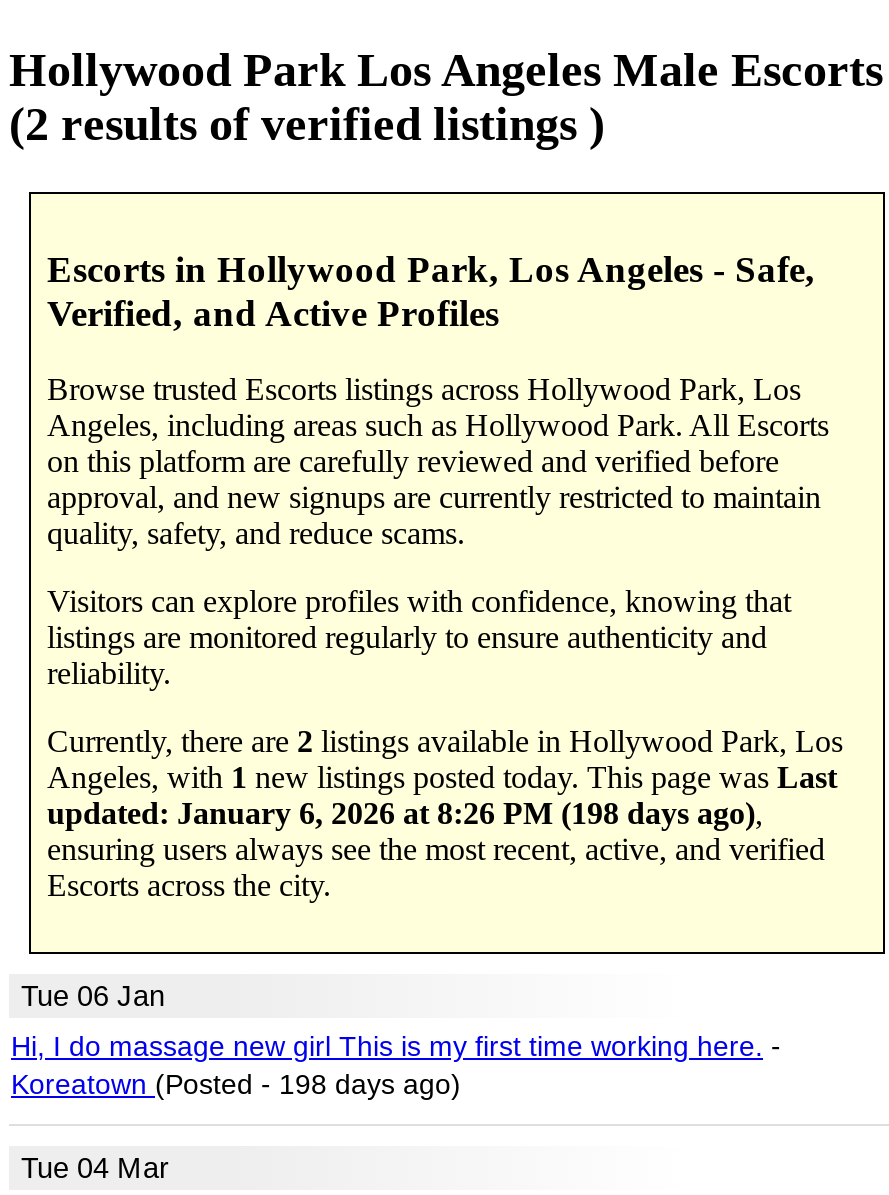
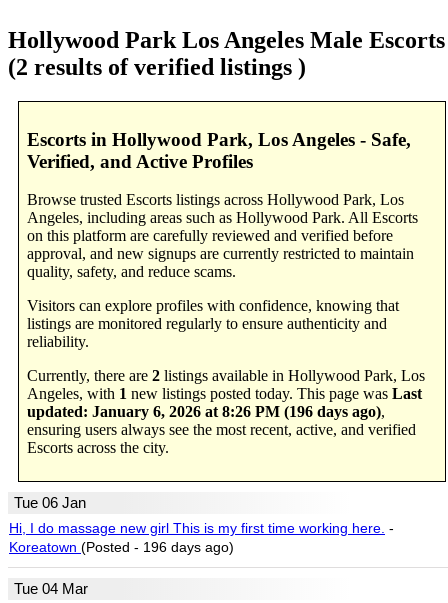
- updated: January 6, 2026 at 8:26 PM (198 days ago),
+ updated: January 6, 2026 at 8:26 PM (196 days ago),

- Koreatown (Posted - 198 days ago)
+ Koreatown (Posted - 196 days ago)
